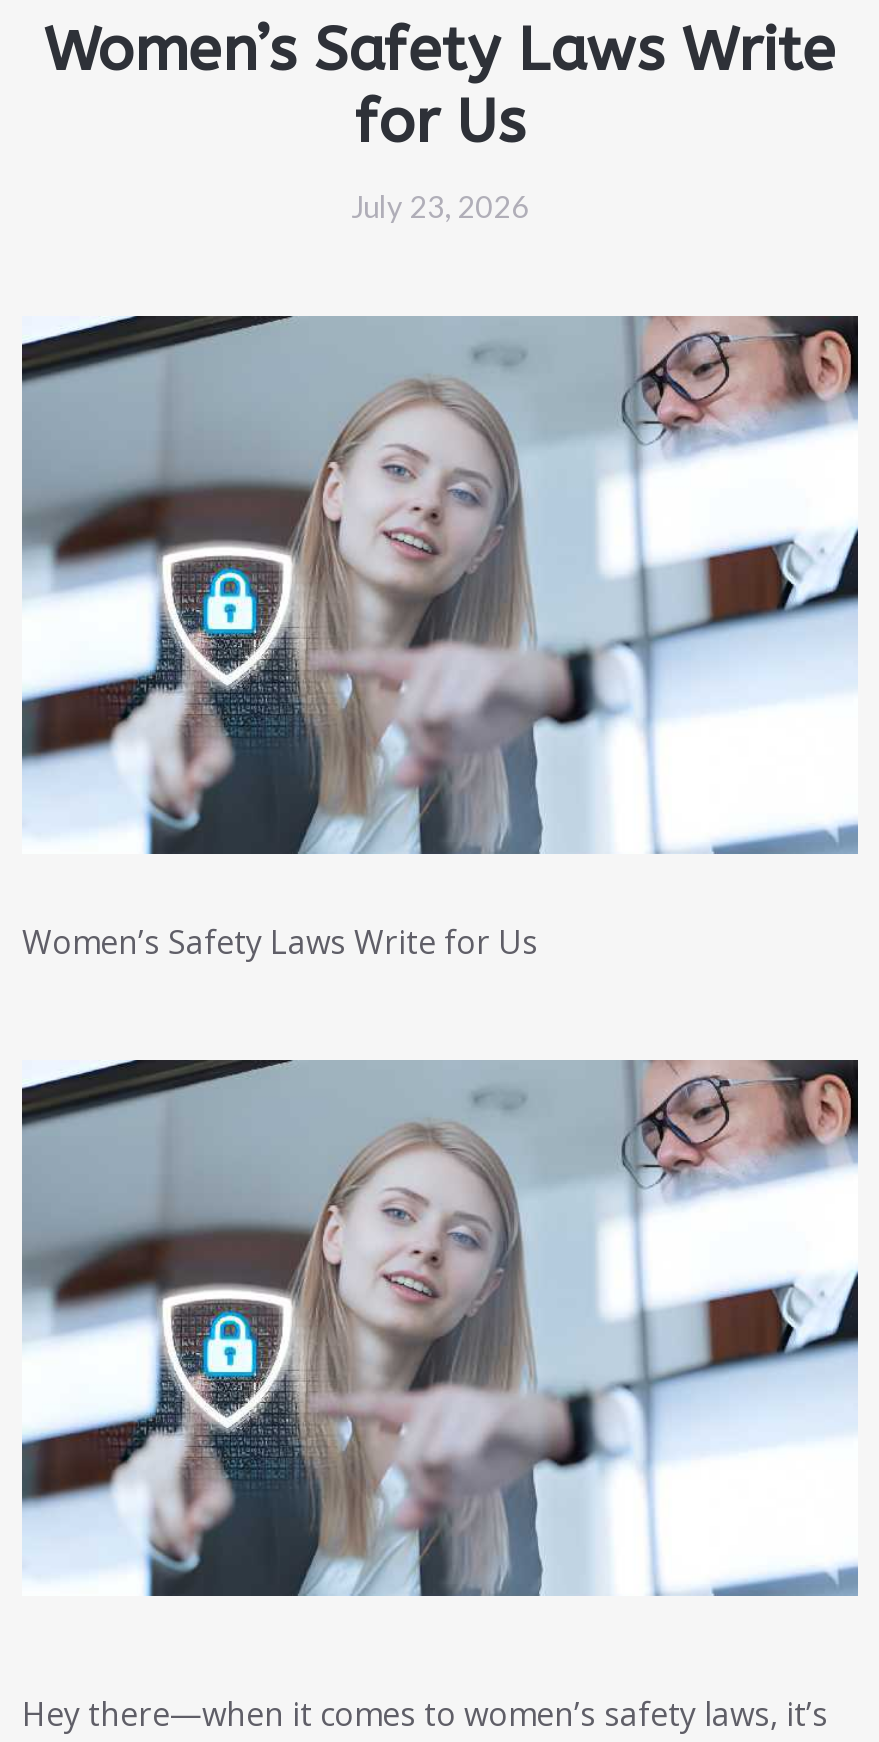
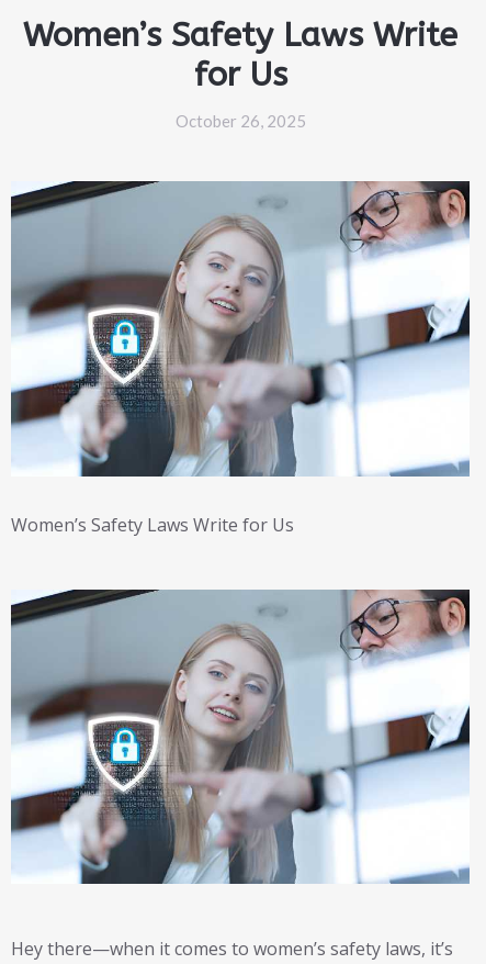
- July 23, 2026
+ October 26, 2025
